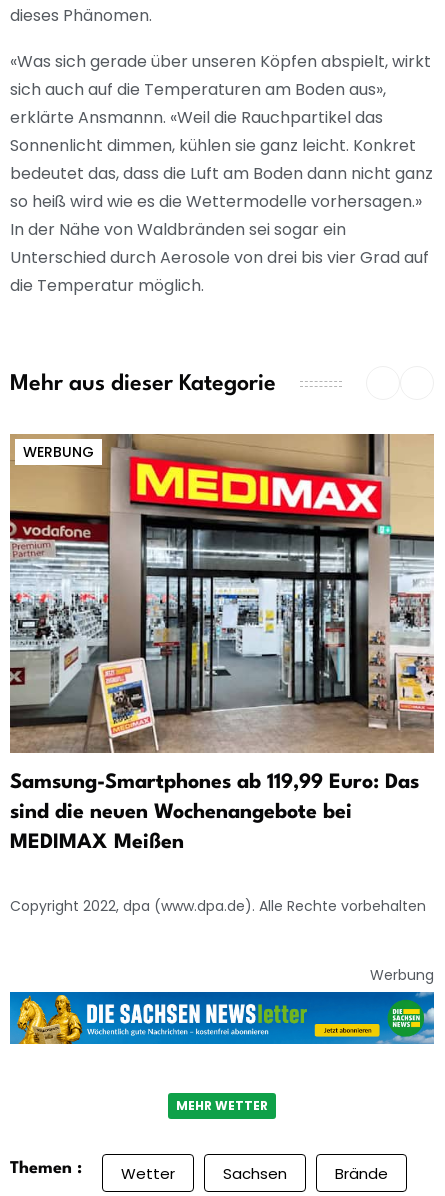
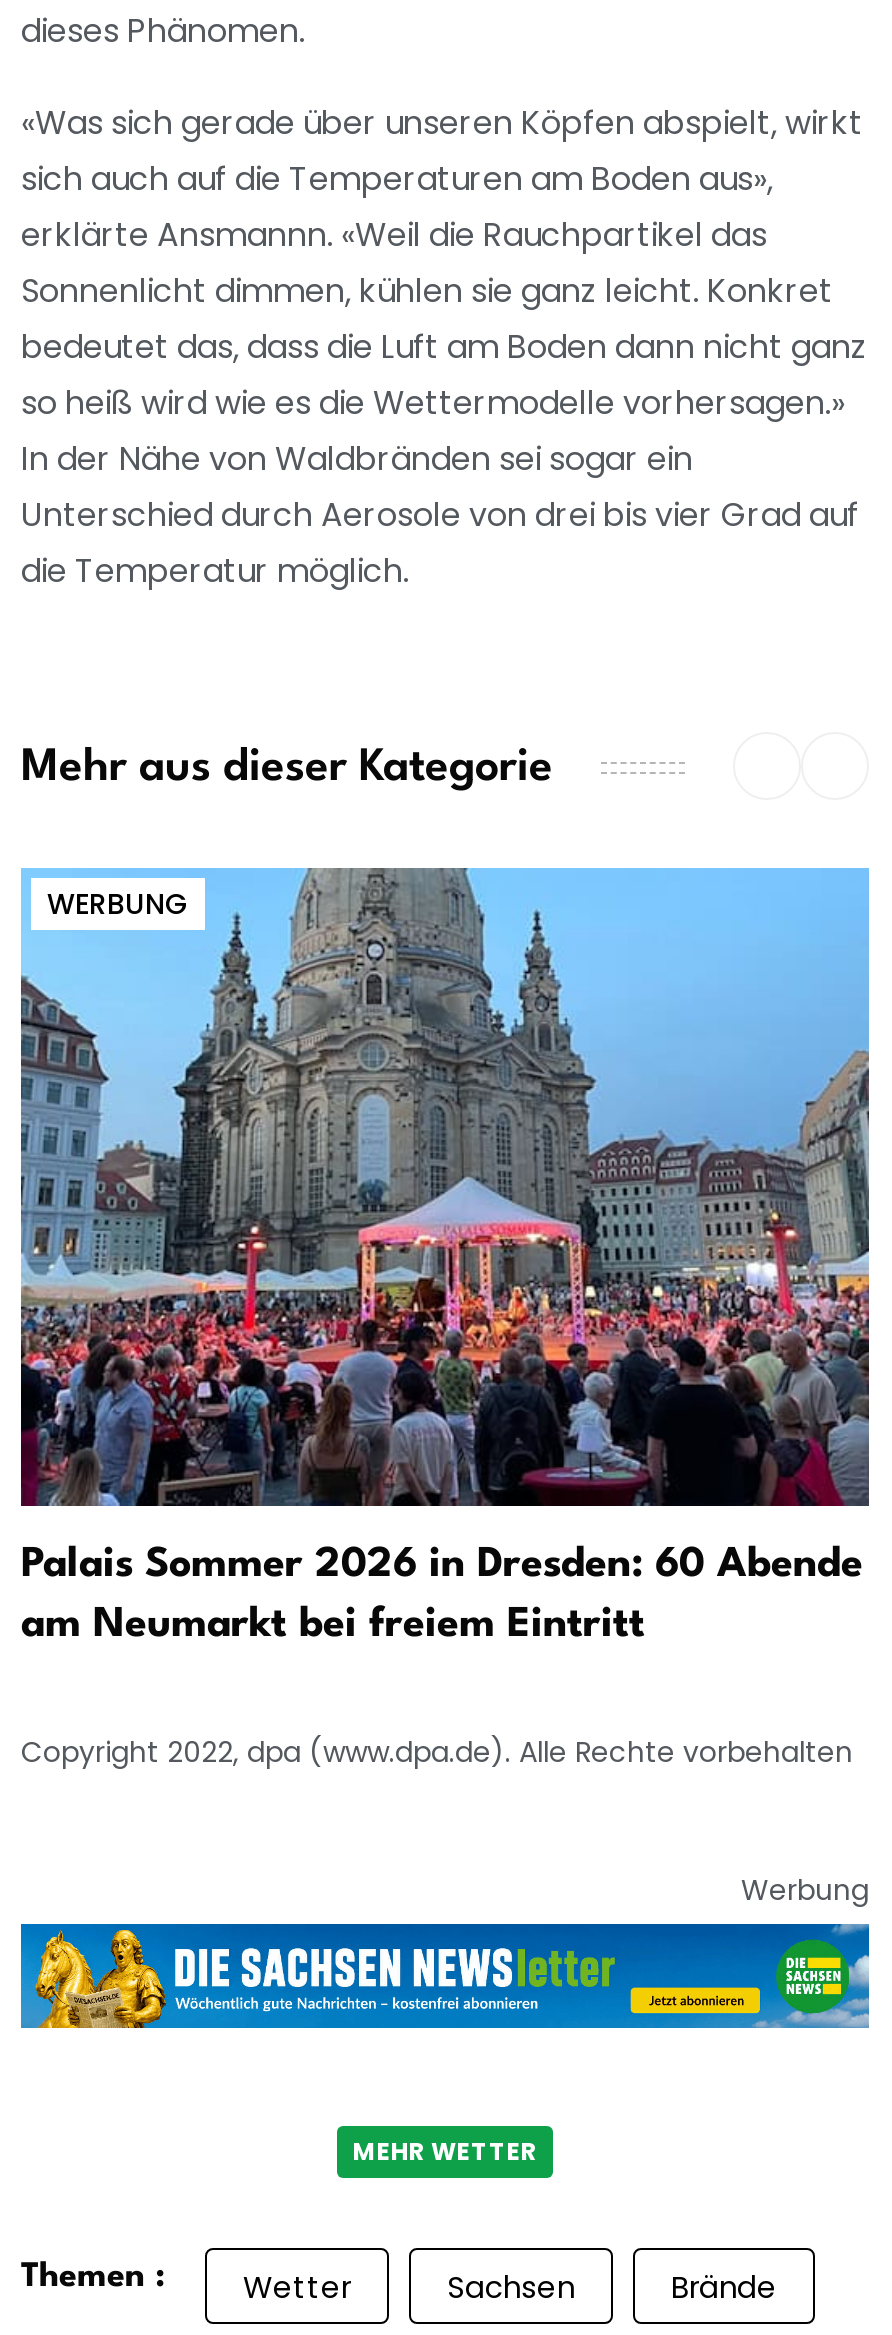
- [image]
- Samsung-Smartphones ab 119,99 Euro: Das
- sind die neuen Wochenangebote bei
- MEDIMAX Meißen
+ [image]
+ Palais Sommer 2026 in Dresden: 60 Abende
+ am Neumarkt bei freiem Eintritt
